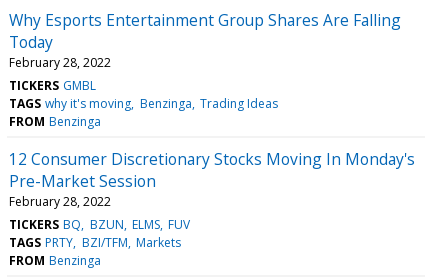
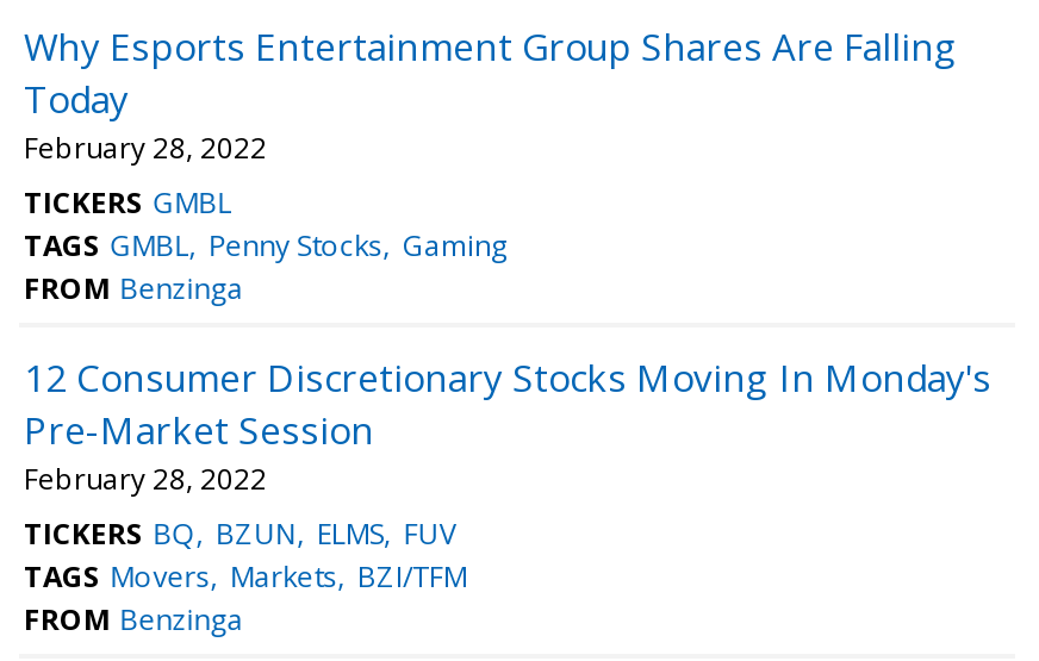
- TAGS why it's moving Benzinga Trading Ideas
+ TAGS GMBL Penny Stocks Gaming

- TAGS PRTY BZI/TFM Markets
+ TAGS Movers Markets BZI/TFM
